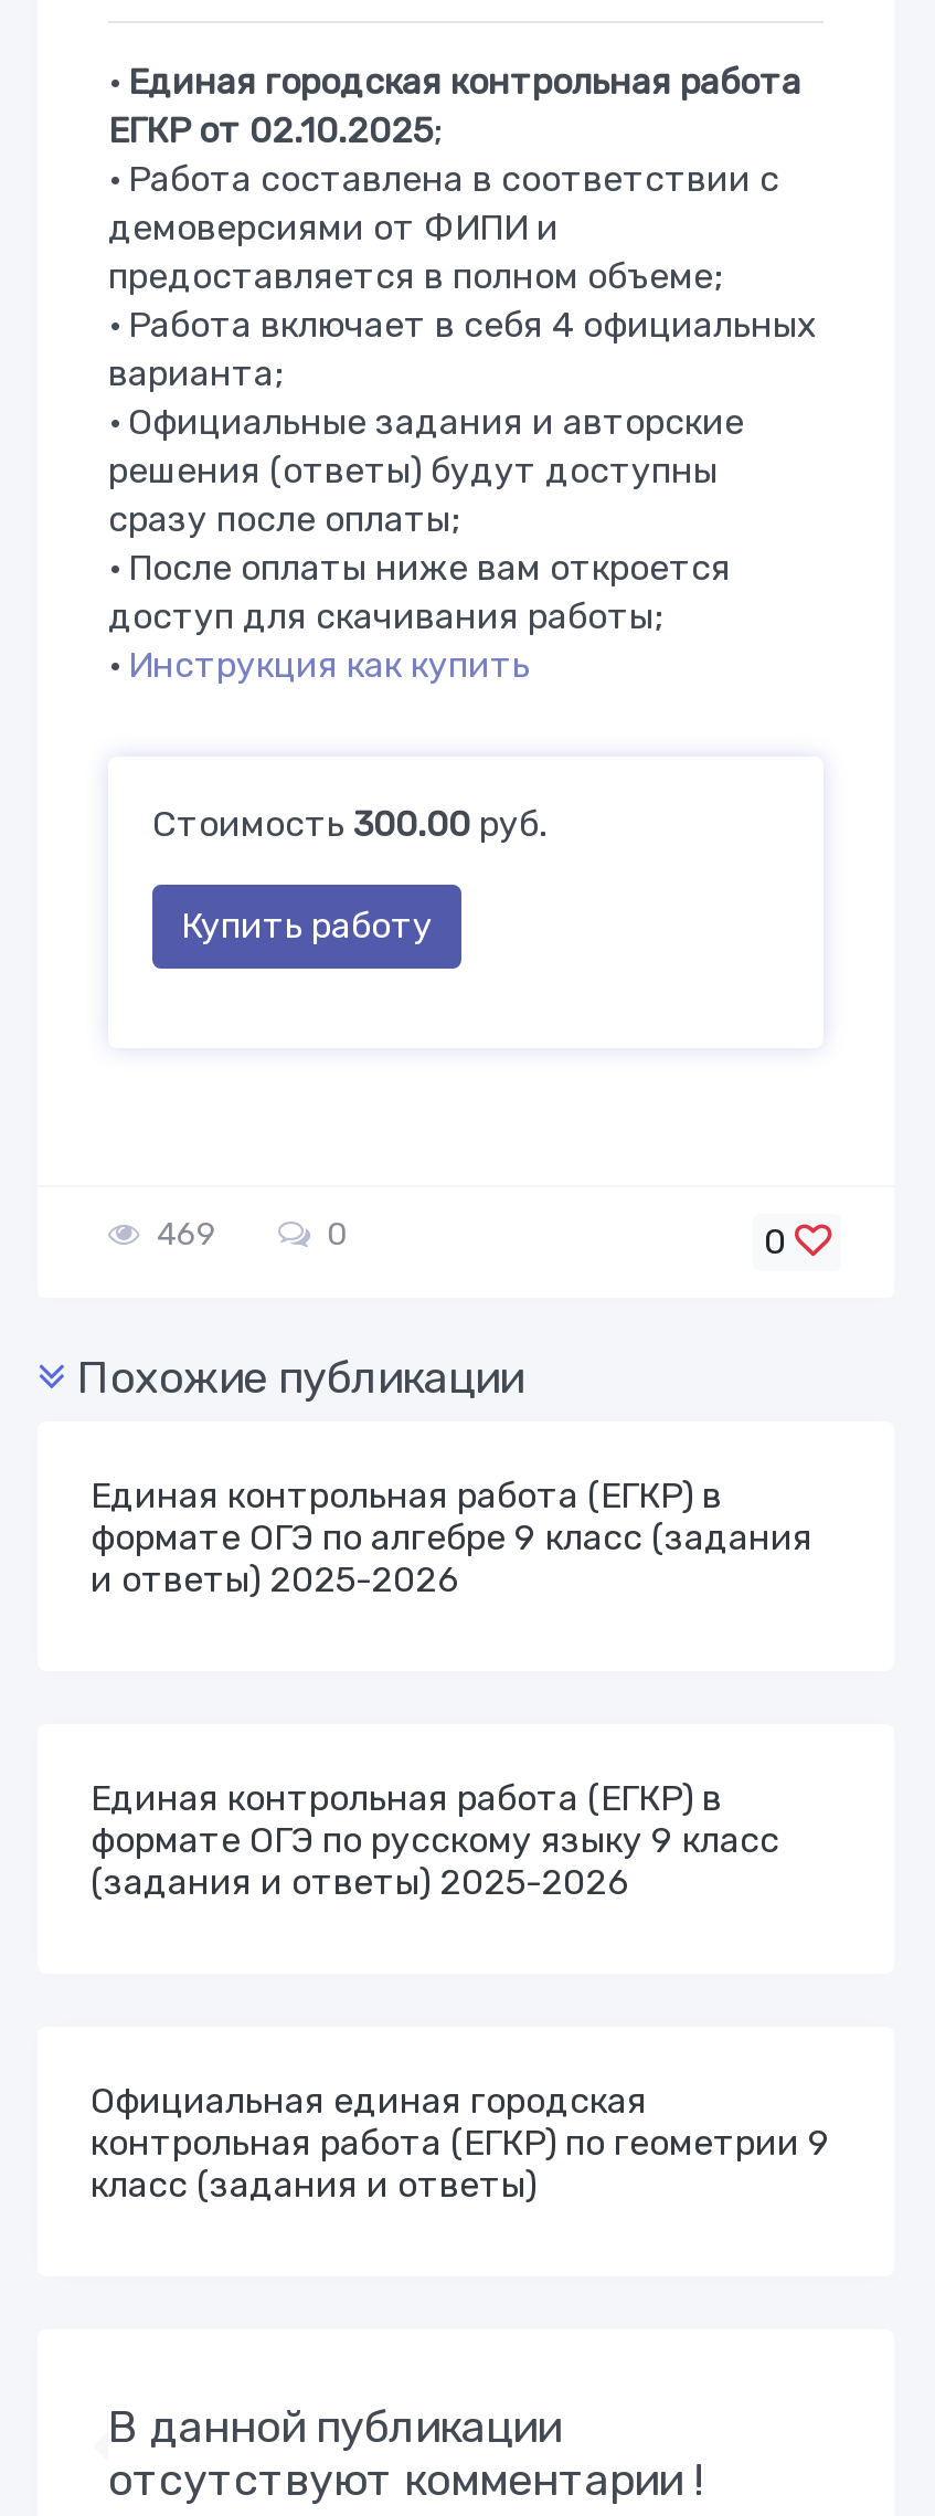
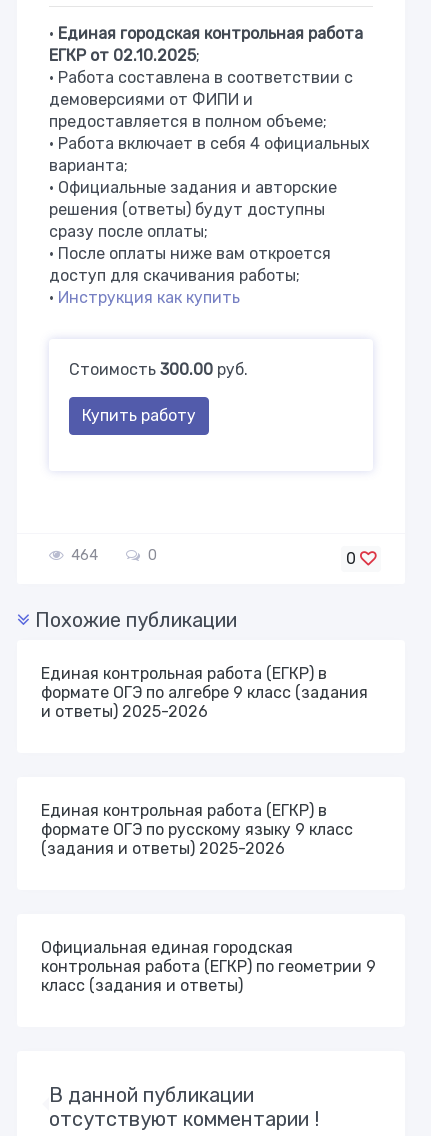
- 469
+ 464
